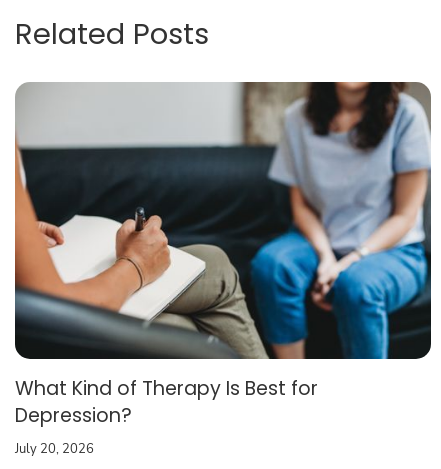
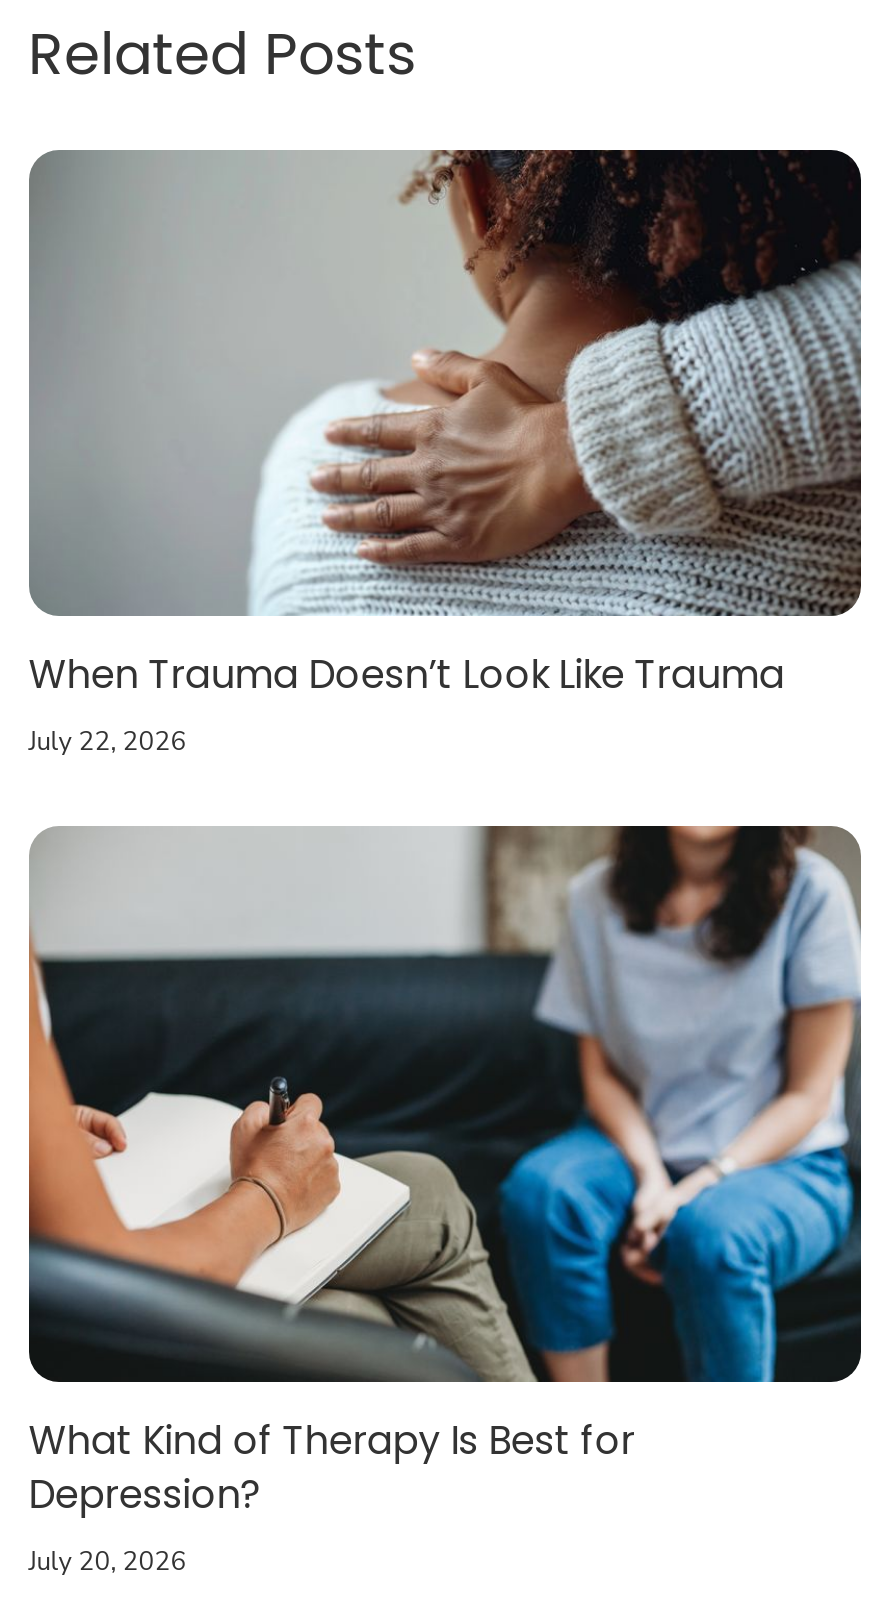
+ [image]
+ When Trauma Doesn’t Look Like Trauma
+ July 22, 2026
